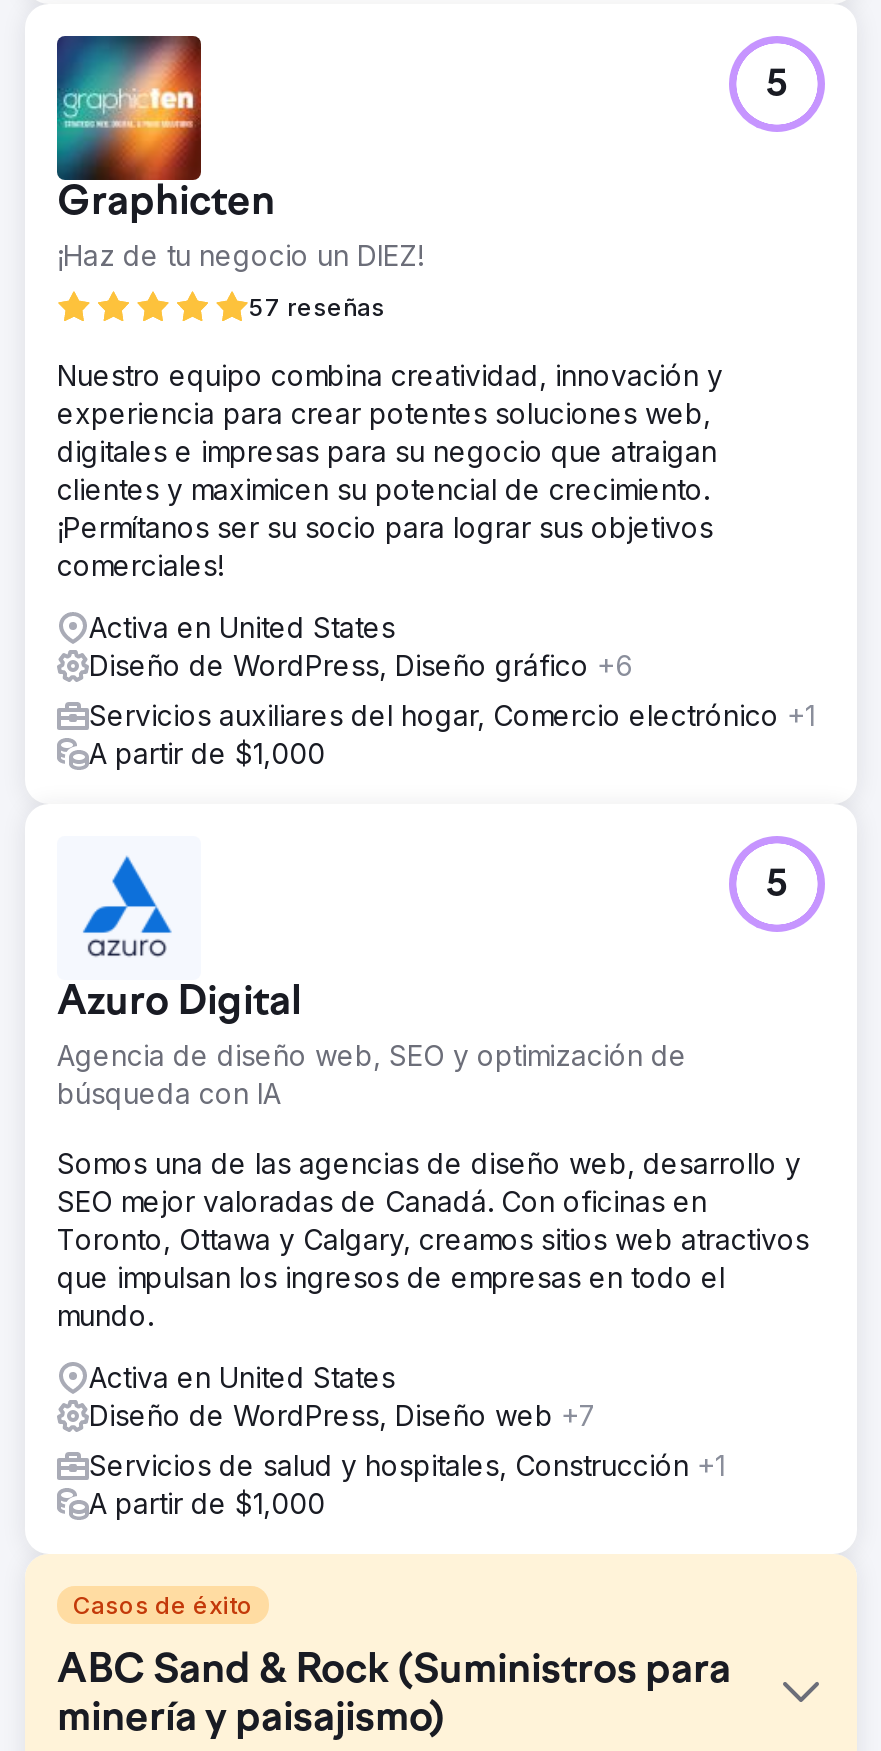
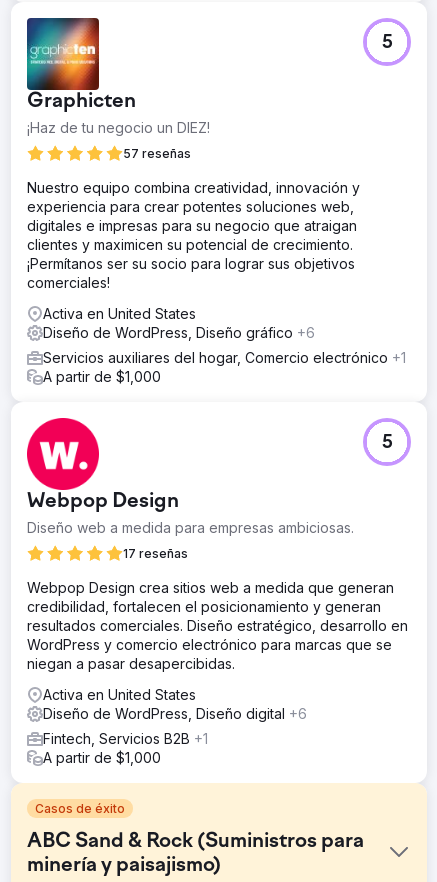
- [image]
- Azuro Digital
- Agencia de diseño web, SEO y optimización de
- búsqueda con IA
+ [image]
+ Webpop Design
+ Diseño web a medida para empresas ambiciosas.
+ 17 reseñas

- Somos una de las agencias de diseño web, desarrollo y
- SEO mejor valoradas de Canadá. Con oficinas en
- Toronto, Ottawa y Calgary, creamos sitios web atractivos
- que impulsan los ingresos de empresas en todo el
- mundo.
+ Webpop Design crea sitios web a medida que generan
+ credibilidad, fortalecen el posicionamiento y generan
+ resultados comerciales. Diseño estratégico, desarrollo en
+ WordPress y comercio electrónico para marcas que se
+ niegan a pasar desapercibidas.

- Diseño de WordPress, Diseño web +7
+ Diseño de WordPress, Diseño digital +6

- Servicios de salud y hospitales, Construcción +1
+ Fintech, Servicios B2B +1
